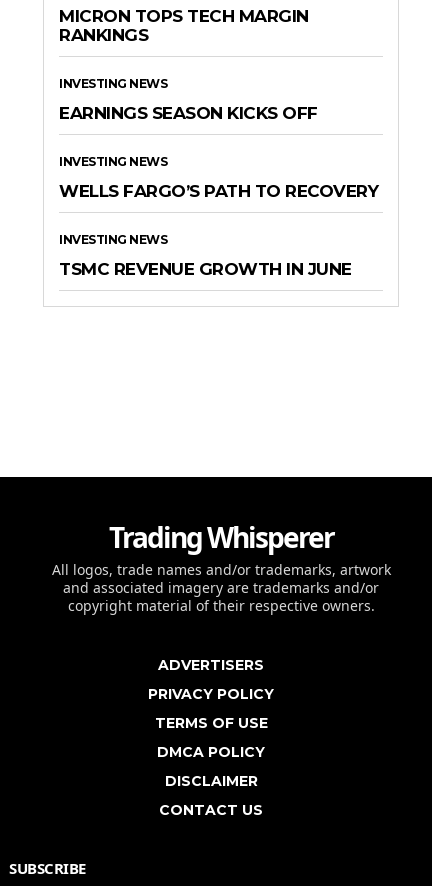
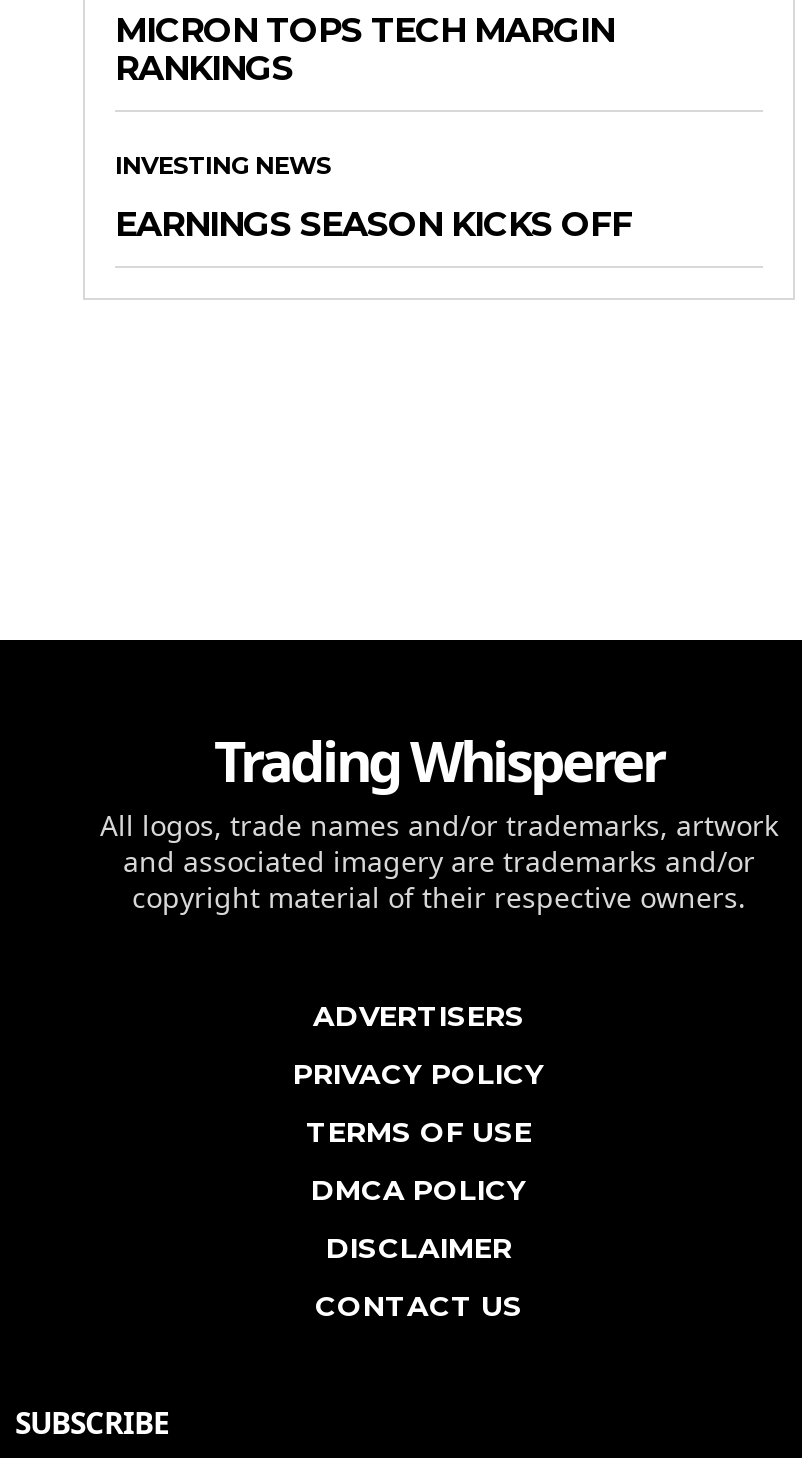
- INVESTING NEWS
- WELLS FARGO’S PATH TO RECOVERY
- INVESTING NEWS
- TSMC REVENUE GROWTH IN JUNE
